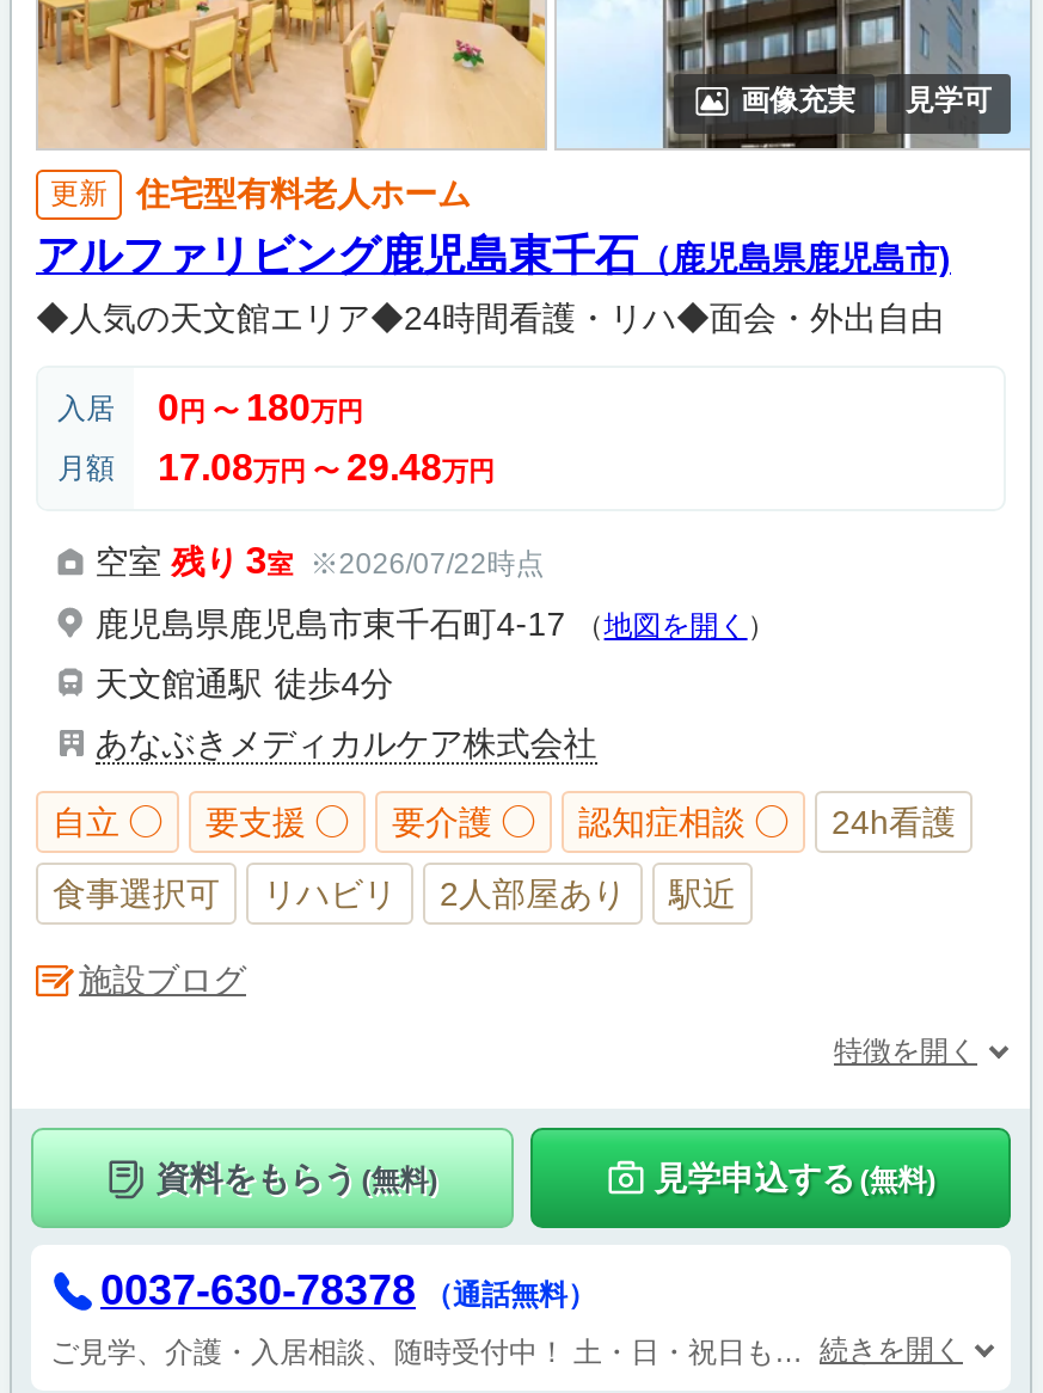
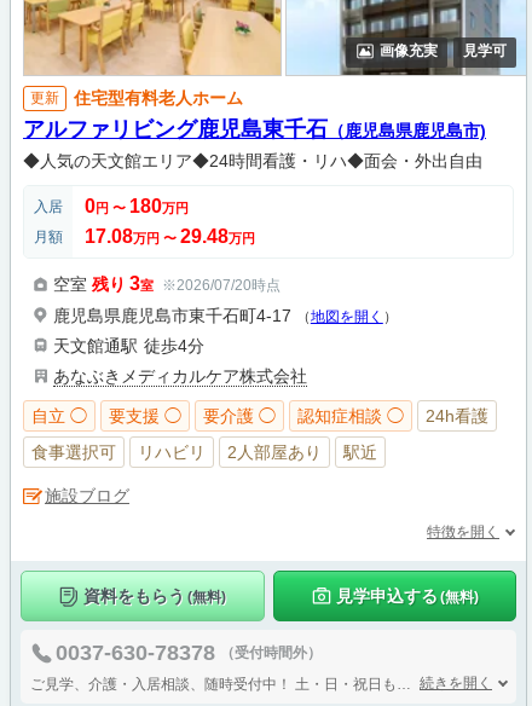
- 空室残り 3室 ※2026/07/22時点
+ 空室残り 3室 ※2026/07/20時点

- 0037-630-78378 （通話無料）
+ 0037-630-78378 （受付時間外）
